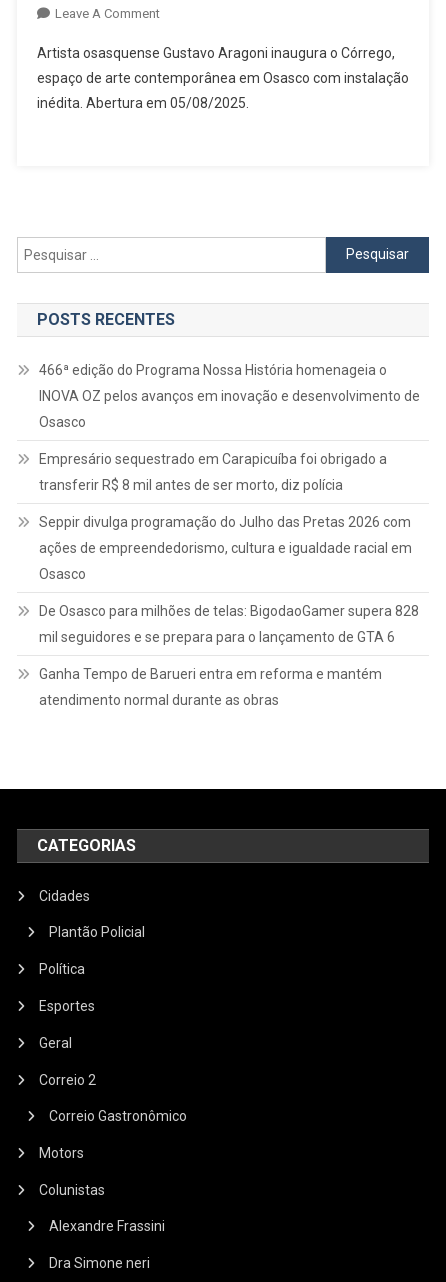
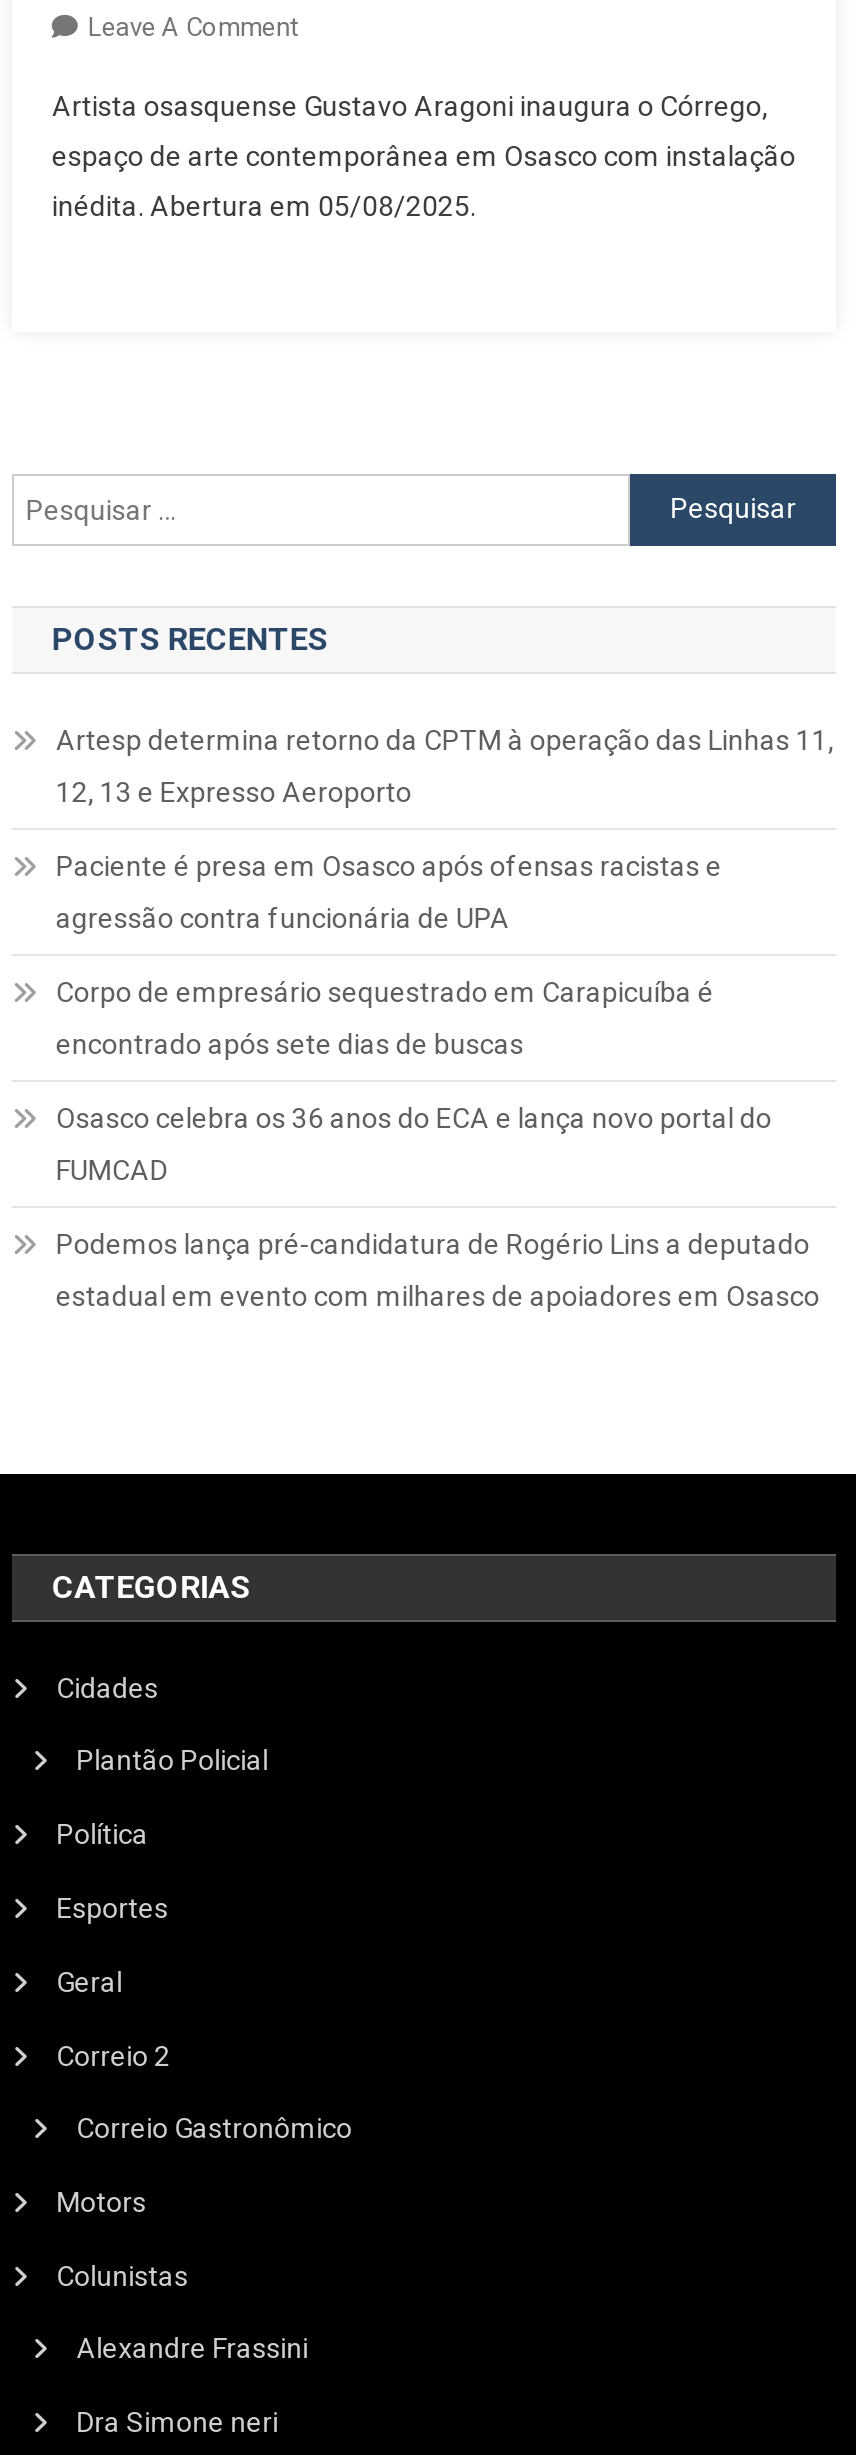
- 466ª edição do Programa Nossa História homenageia o
- INOVA OZ pelos avanços em inovação e desenvolvimento de
- Osasco
- Empresário sequestrado em Carapicuíba foi obrigado a
- transferir R$ 8 mil antes de ser morto, diz polícia
- Seppir divulga programação do Julho das Pretas 2026 com
- ações de empreendedorismo, cultura e igualdade racial em
- Osasco
- De Osasco para milhões de telas: BigodaoGamer supera 828
- mil seguidores e se prepara para o lançamento de GTA 6
- Ganha Tempo de Barueri entra em reforma e mantém
- atendimento normal durante as obras
+ Artesp determina retorno da CPTM à operação das Linhas 11,
+ 12, 13 e Expresso Aeroporto
+ Paciente é presa em Osasco após ofensas racistas e
+ agressão contra funcionária de UPA
+ Corpo de empresário sequestrado em Carapicuíba é
+ encontrado após sete dias de buscas
+ Osasco celebra os 36 anos do ECA e lança novo portal do
+ FUMCAD
+ Podemos lança pré-candidatura de Rogério Lins a deputado
+ estadual em evento com milhares de apoiadores em Osasco
